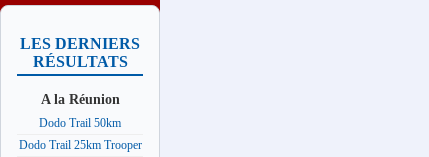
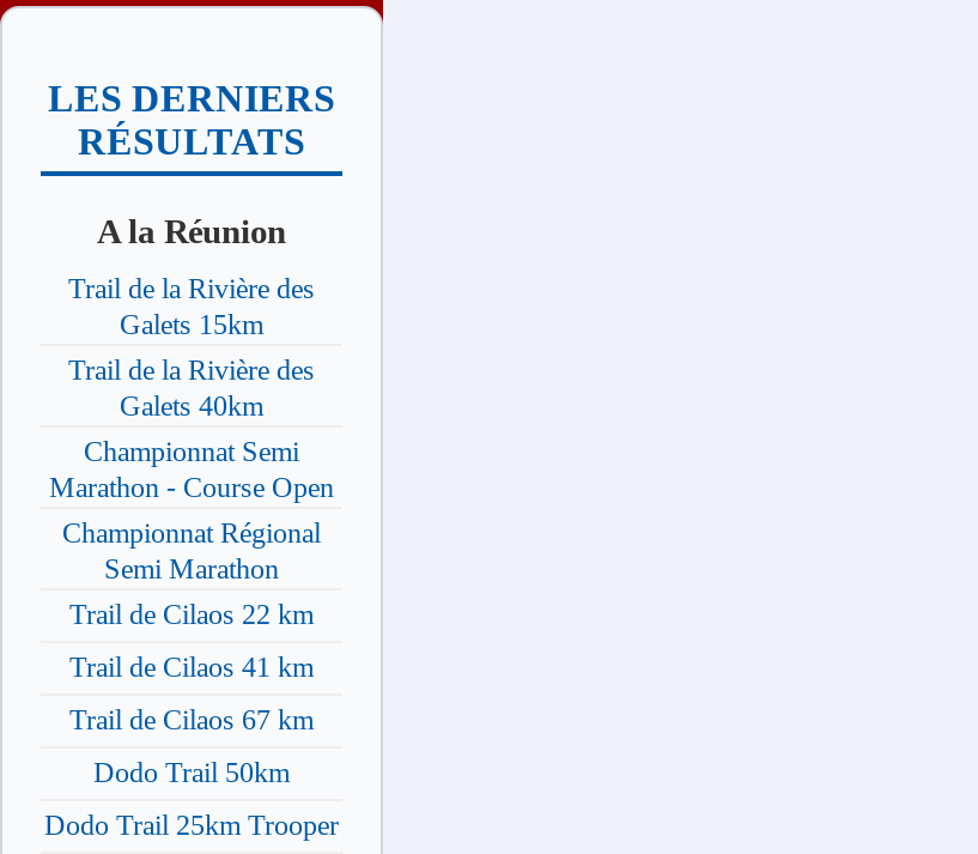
+ Trail de la Rivière des
+ Galets 15km
+ Trail de la Rivière des
+ Galets 40km
+ Championnat Semi
+ Marathon - Course Open
+ Championnat Régional
+ Semi Marathon
+ Trail de Cilaos 22 km
+ Trail de Cilaos 41 km
+ Trail de Cilaos 67 km
